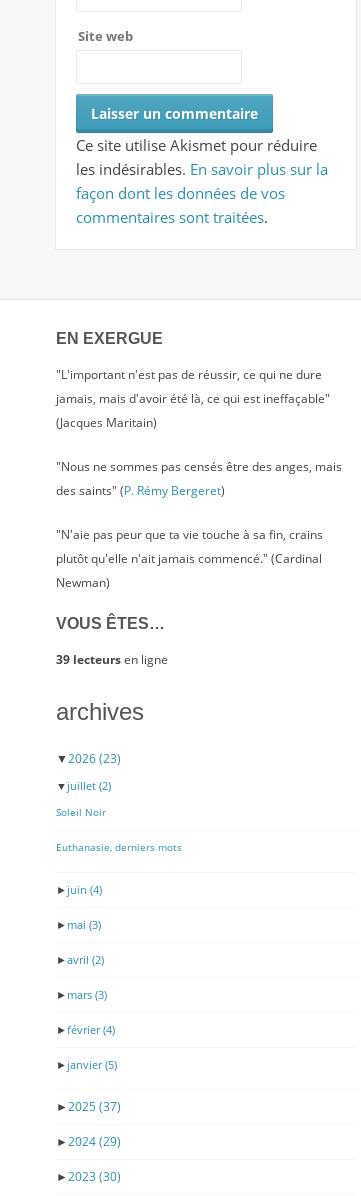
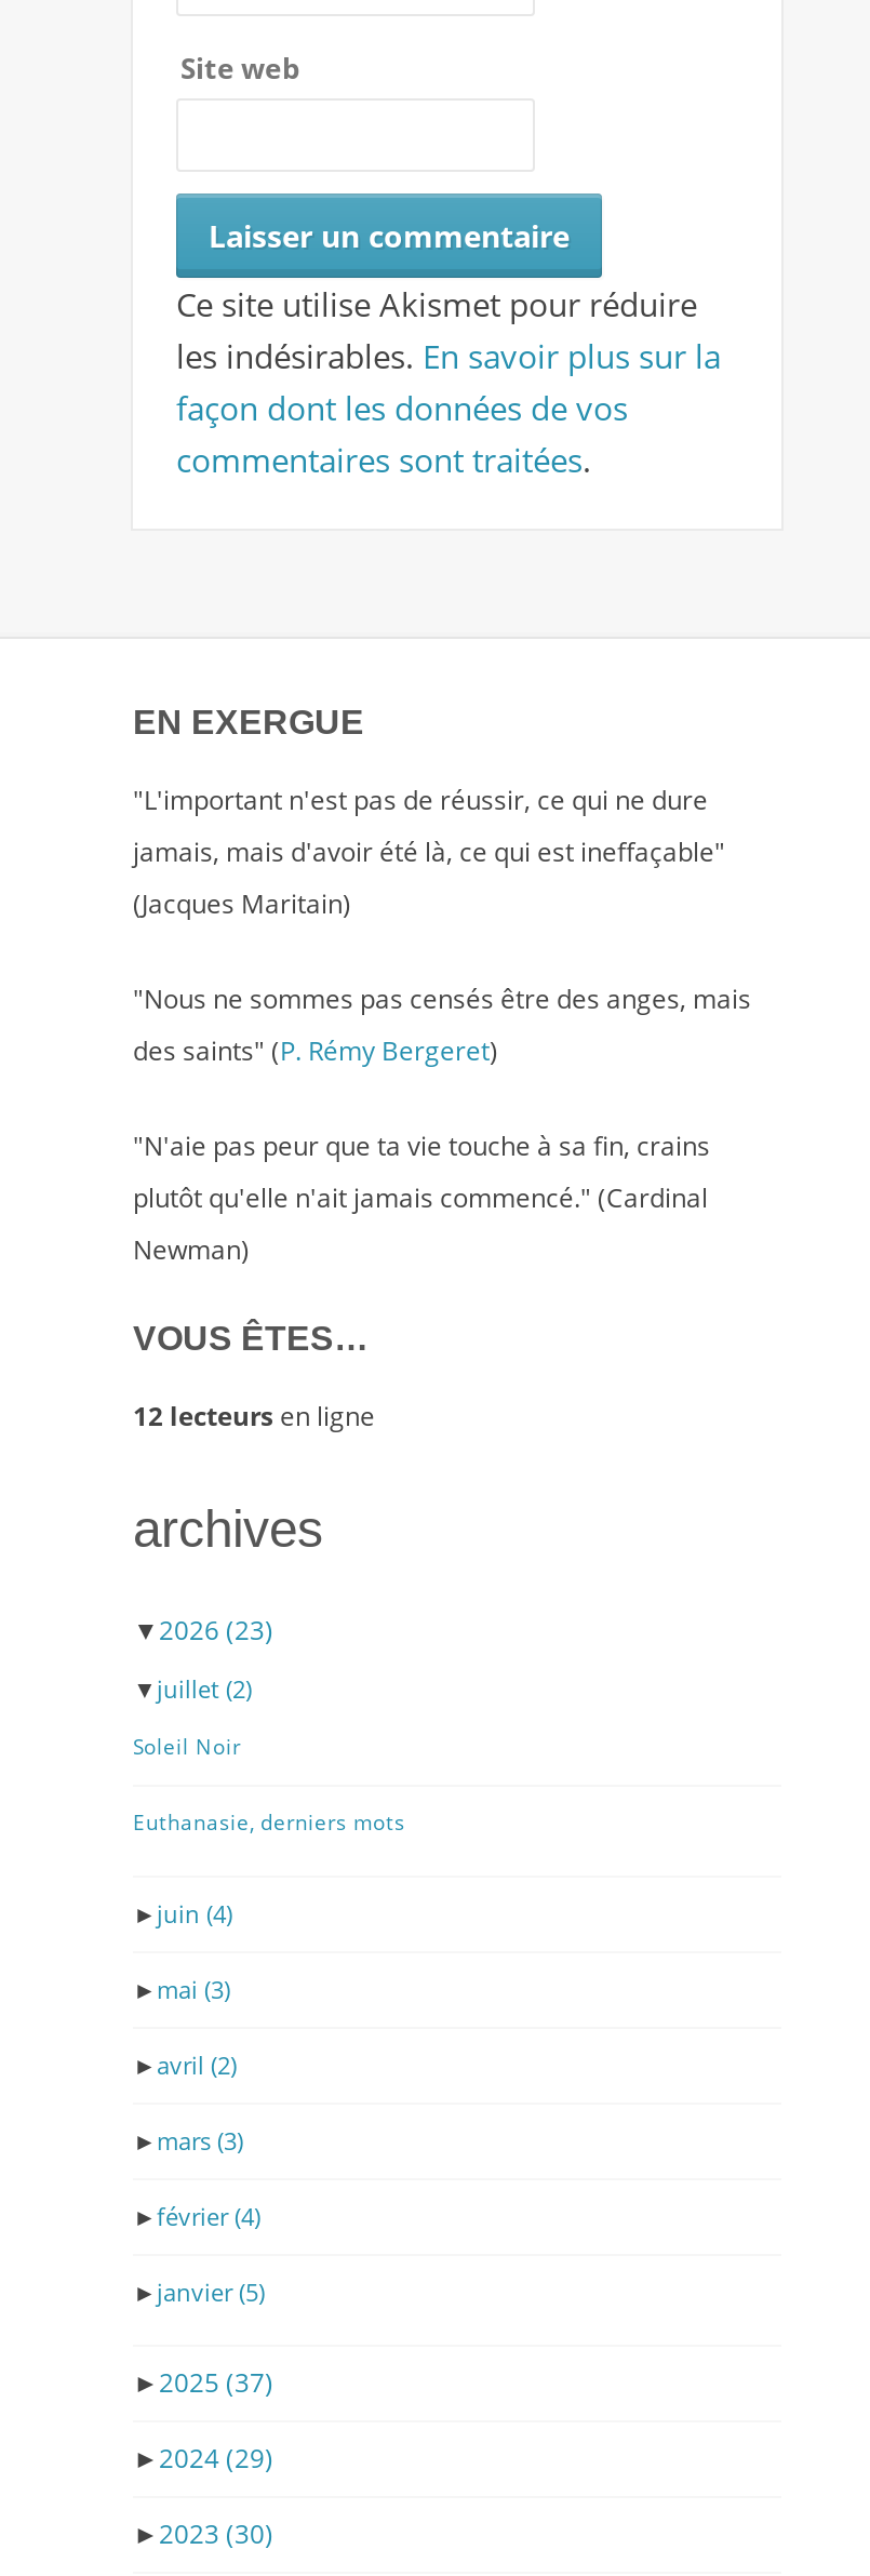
- 39 lecteurs en ligne
+ 12 lecteurs en ligne
